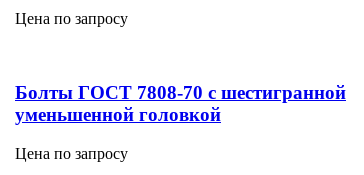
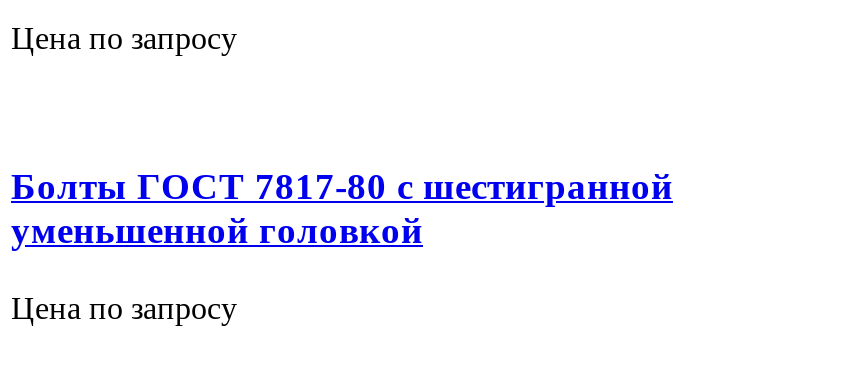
- Болты ГОСТ 7808-70 с шестигранной
+ Болты ГОСТ 7817-80 с шестигранной
